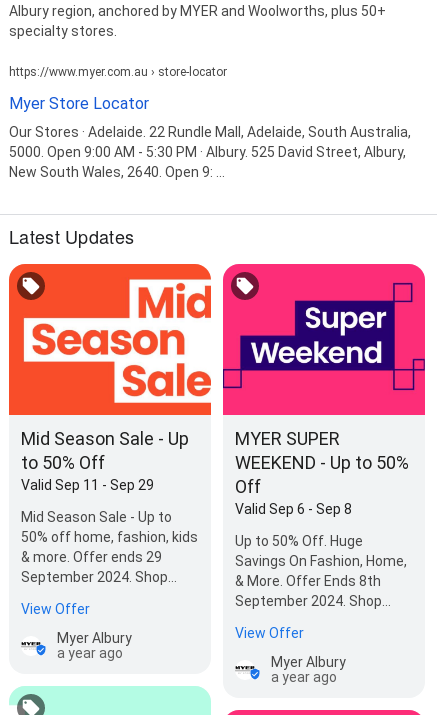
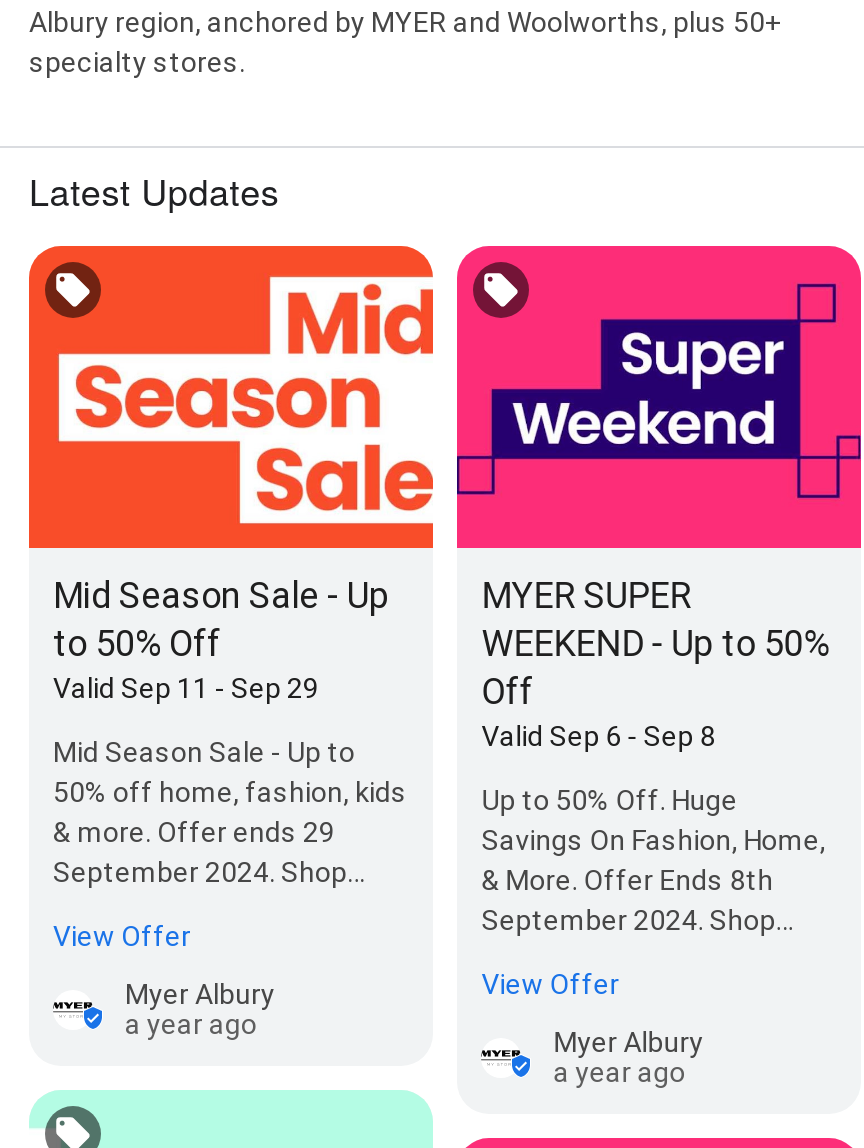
- https://www.myer.com.au › store-locator
- Myer Store Locator
- Our Stores · Adelaide. 22 Rundle Mall, Adelaide, South Australia,
- 5000. Open 9:00 AM - 5:30 PM · Albury. 525 David Street, Albury,
- New South Wales, 2640. Open 9: ...
